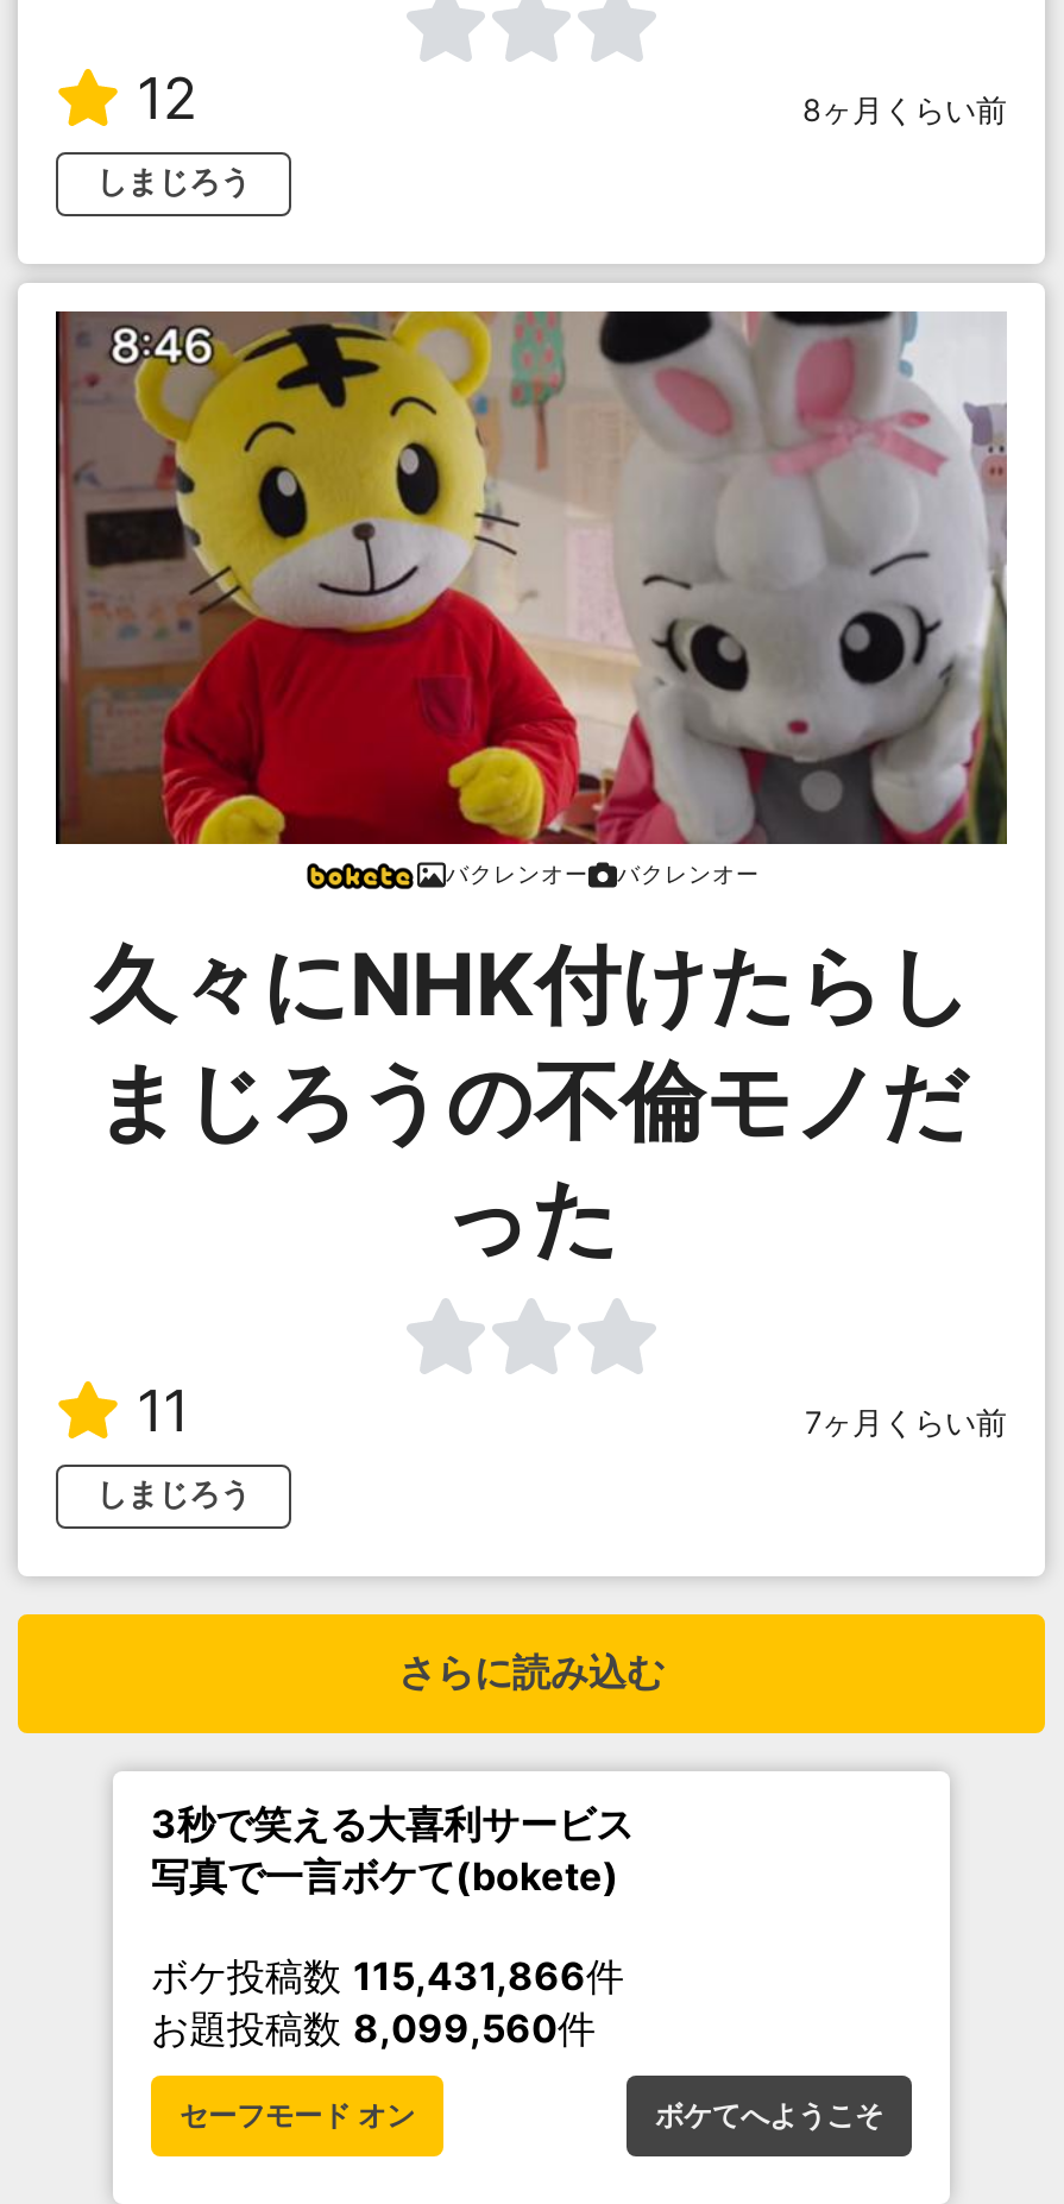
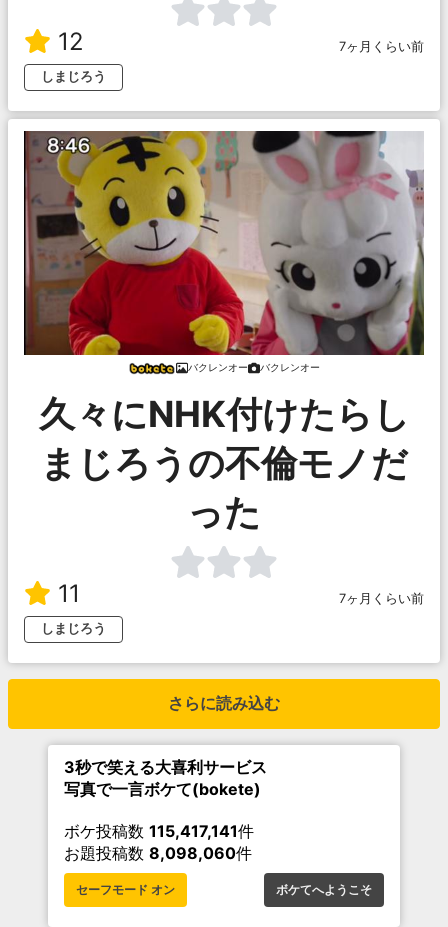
- 8ヶ月くらい前
+ 7ヶ月くらい前

- ボケ投稿数115,431,866件
+ ボケ投稿数115,417,141件

- お題投稿数8,099,560件
+ お題投稿数8,098,060件
